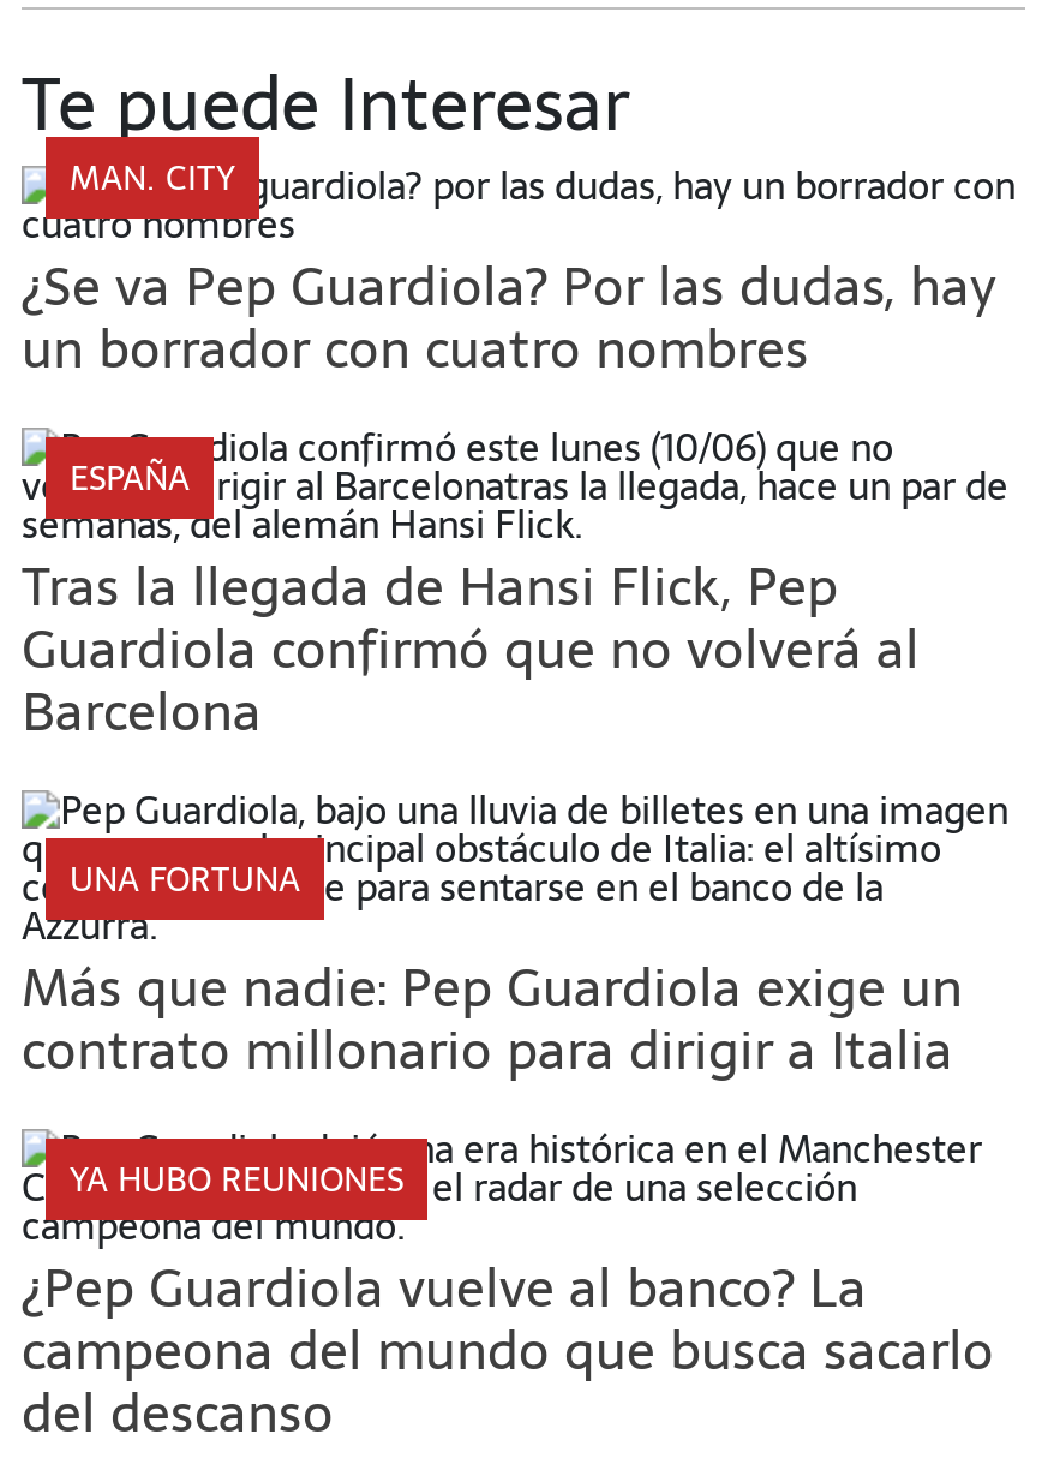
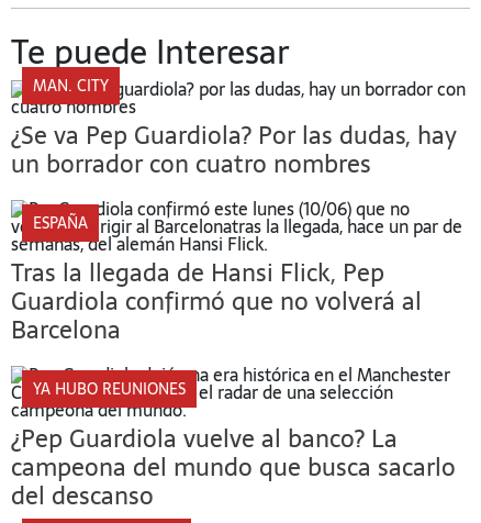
- UNA FORTUNA
- Más que nadie: Pep Guardiola exige un
- contrato millonario para dirigir a Italia
